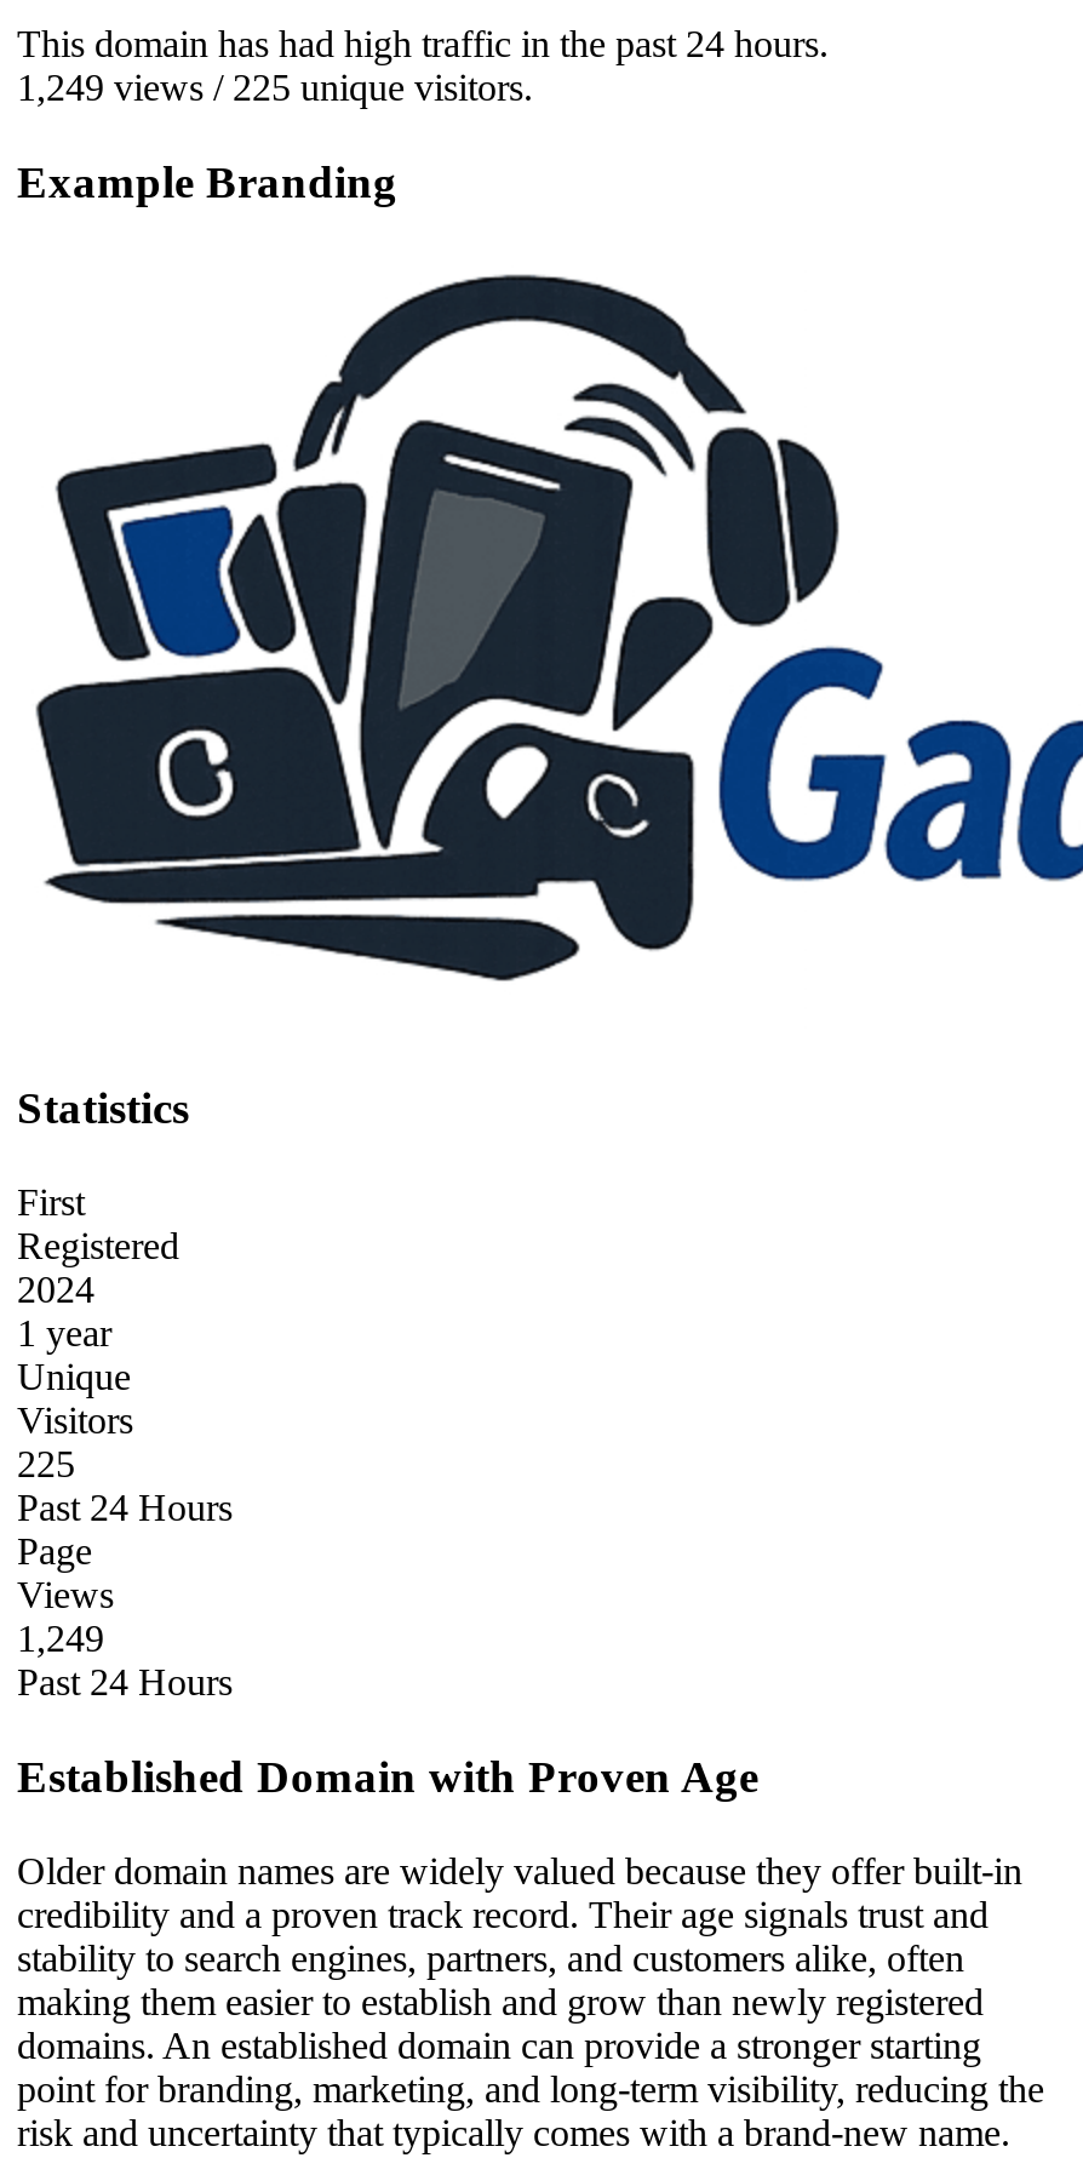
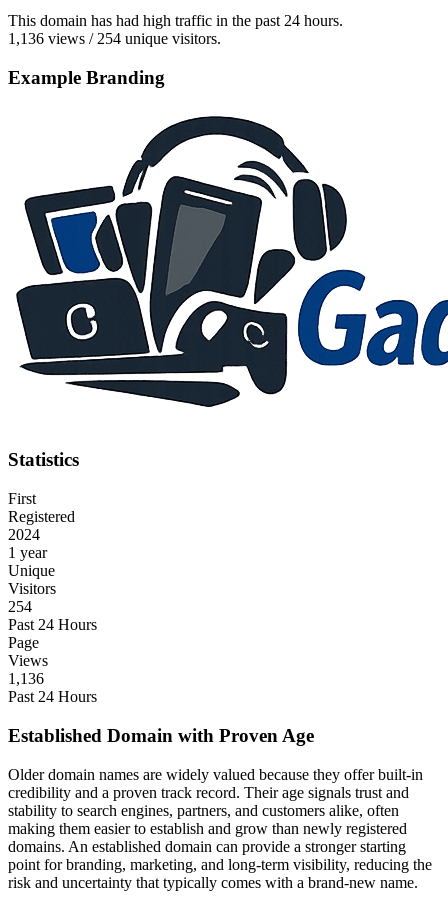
- 1,249 views / 225 unique visitors.
+ 1,136 views / 254 unique visitors.

- 225
+ 254

- 1,249
+ 1,136
